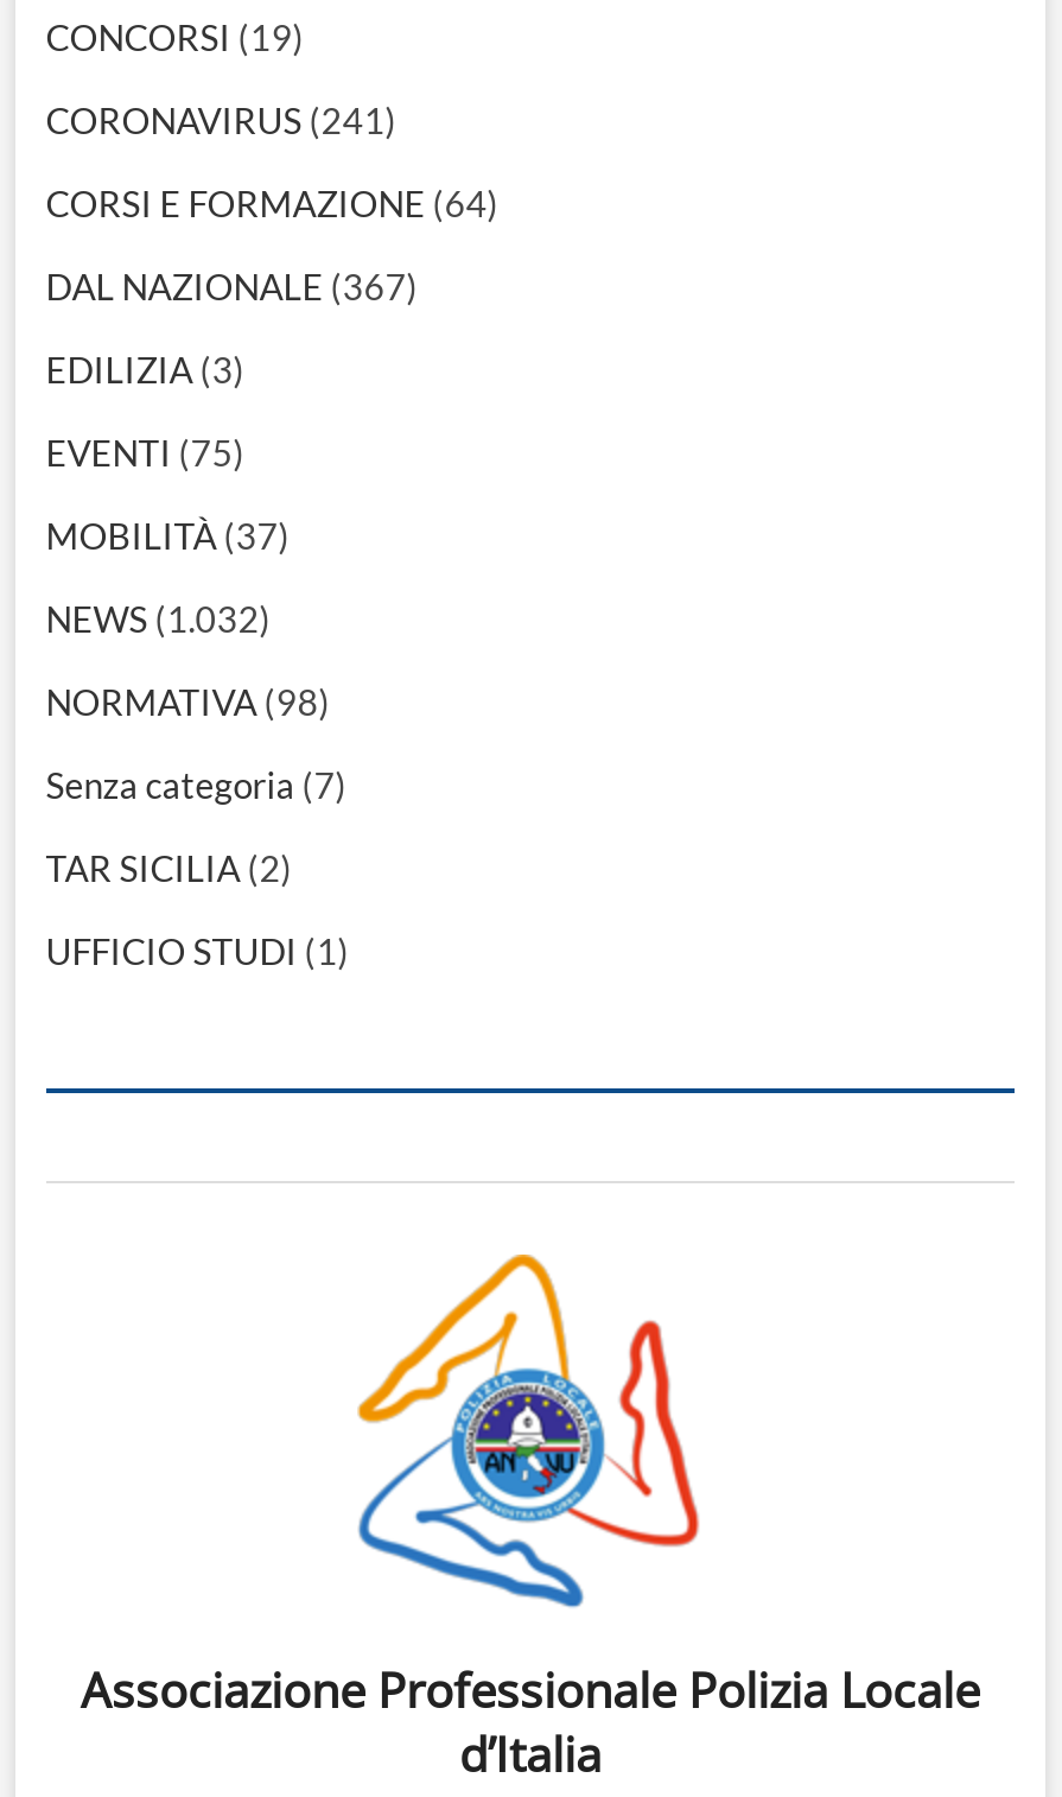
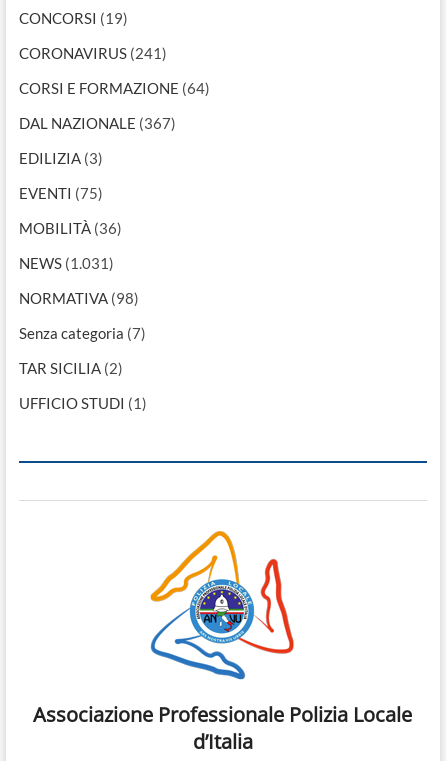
- MOBILITÀ (37)
+ MOBILITÀ (36)

- NEWS (1.032)
+ NEWS (1.031)
